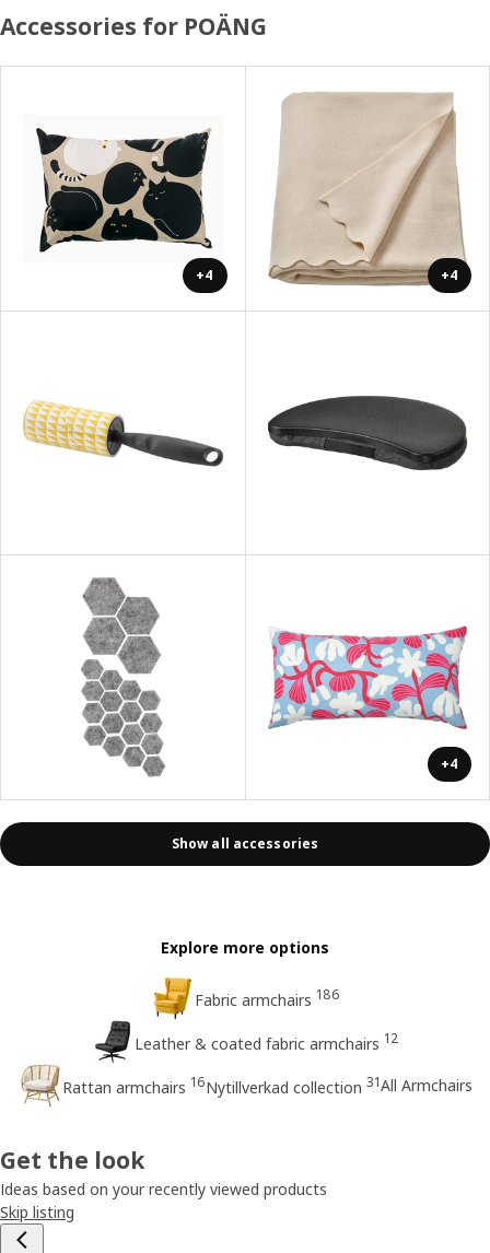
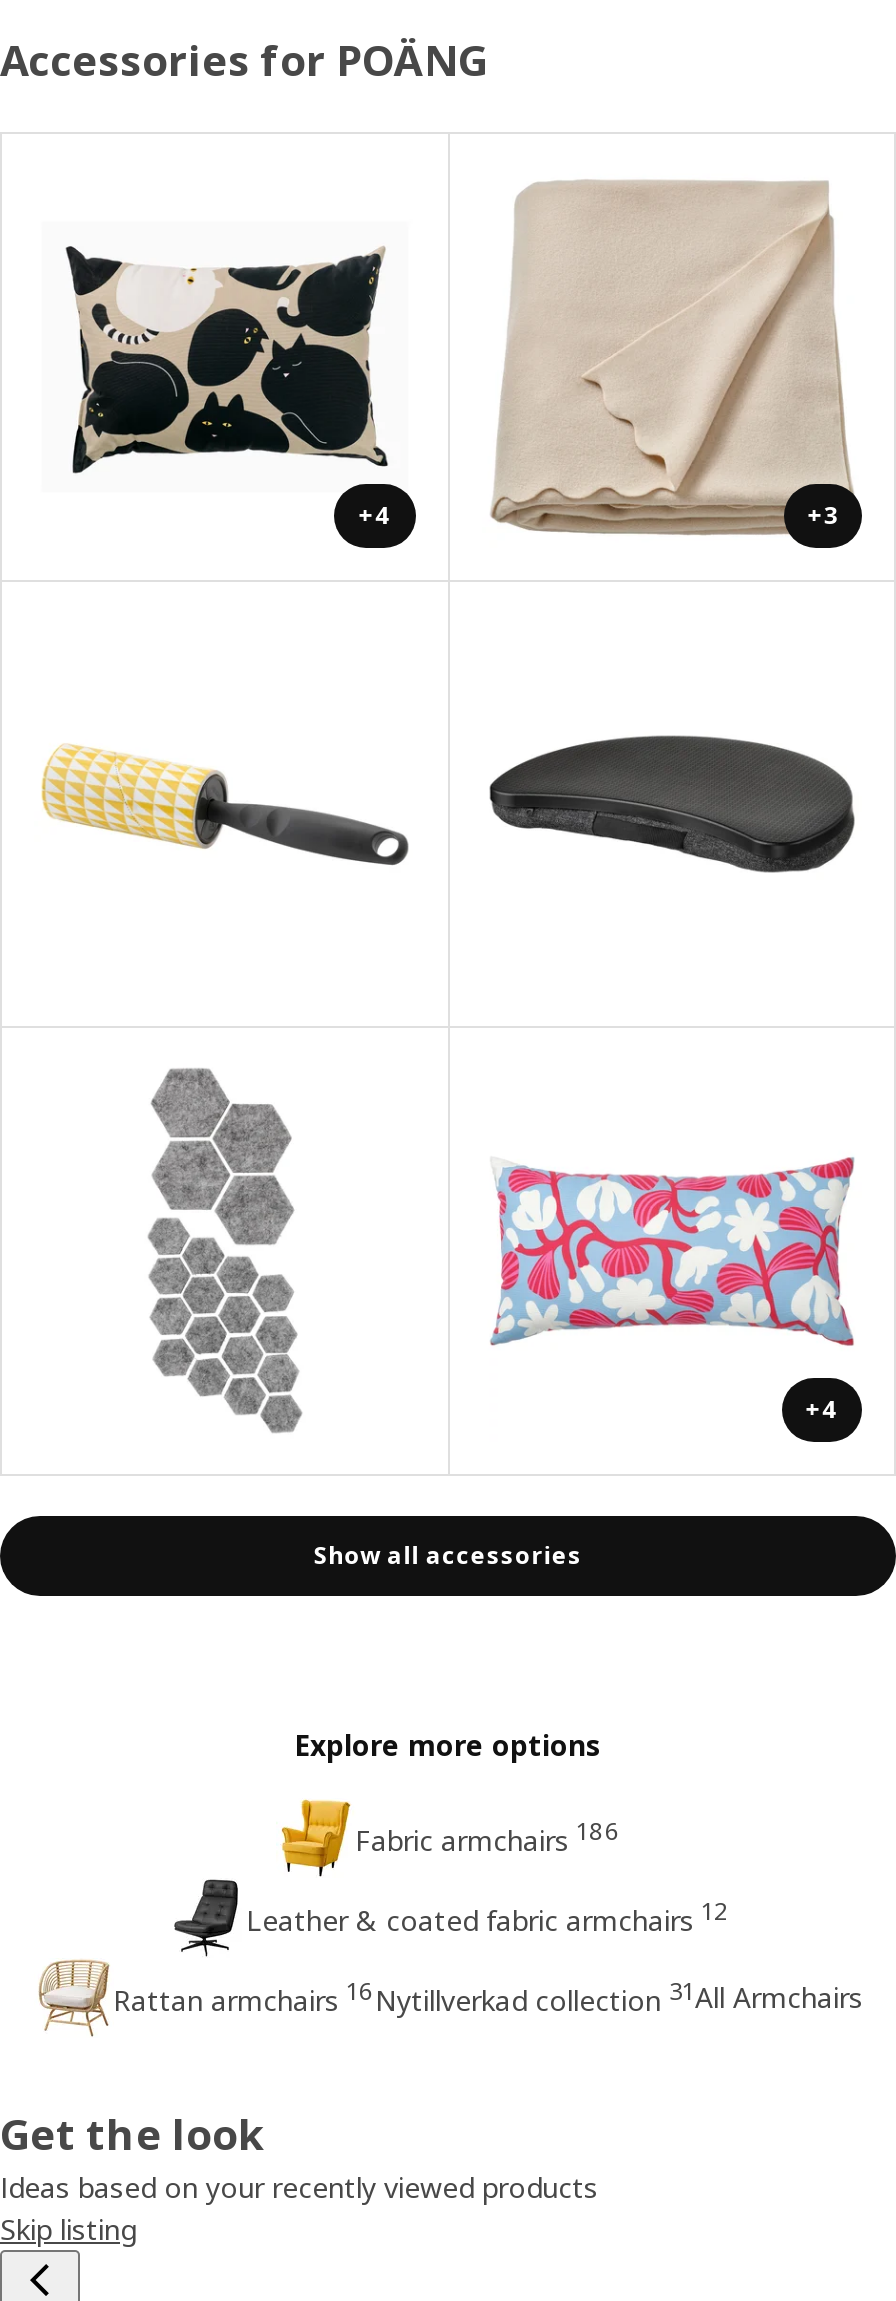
- +4
+ +3
